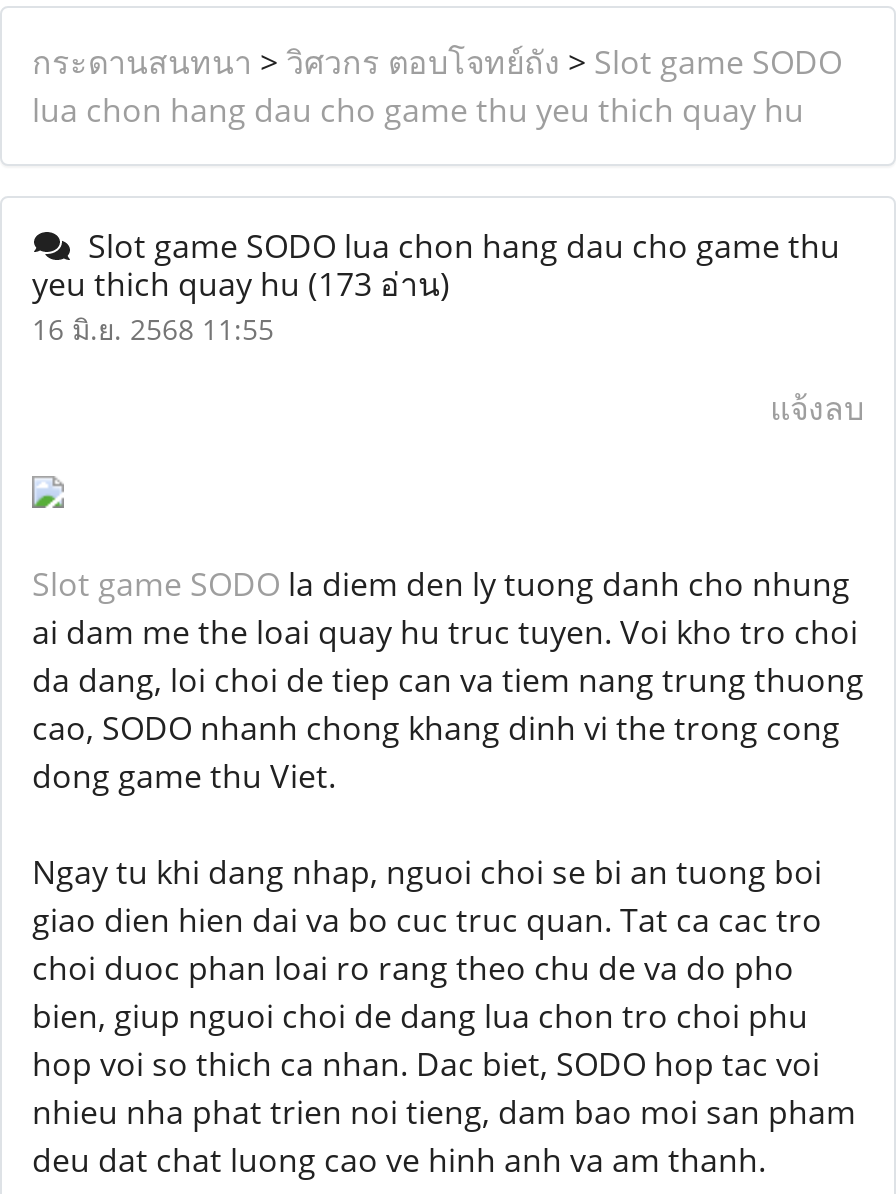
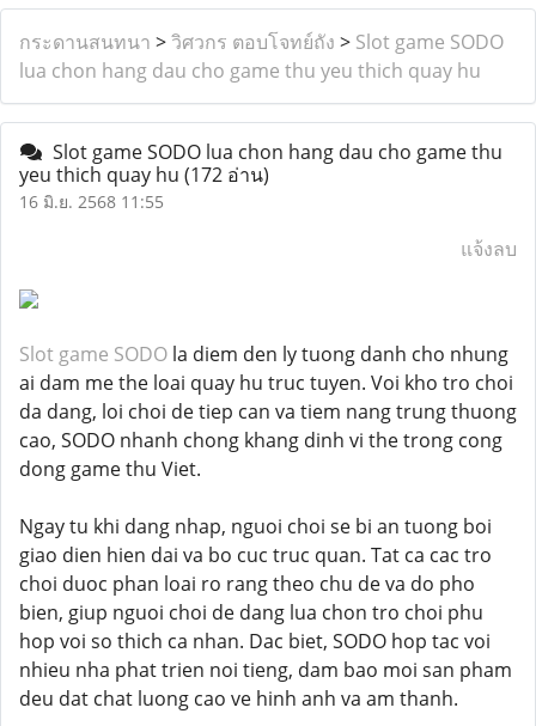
- yeu thich quay hu (173 อ่าน)
+ yeu thich quay hu (172 อ่าน)
